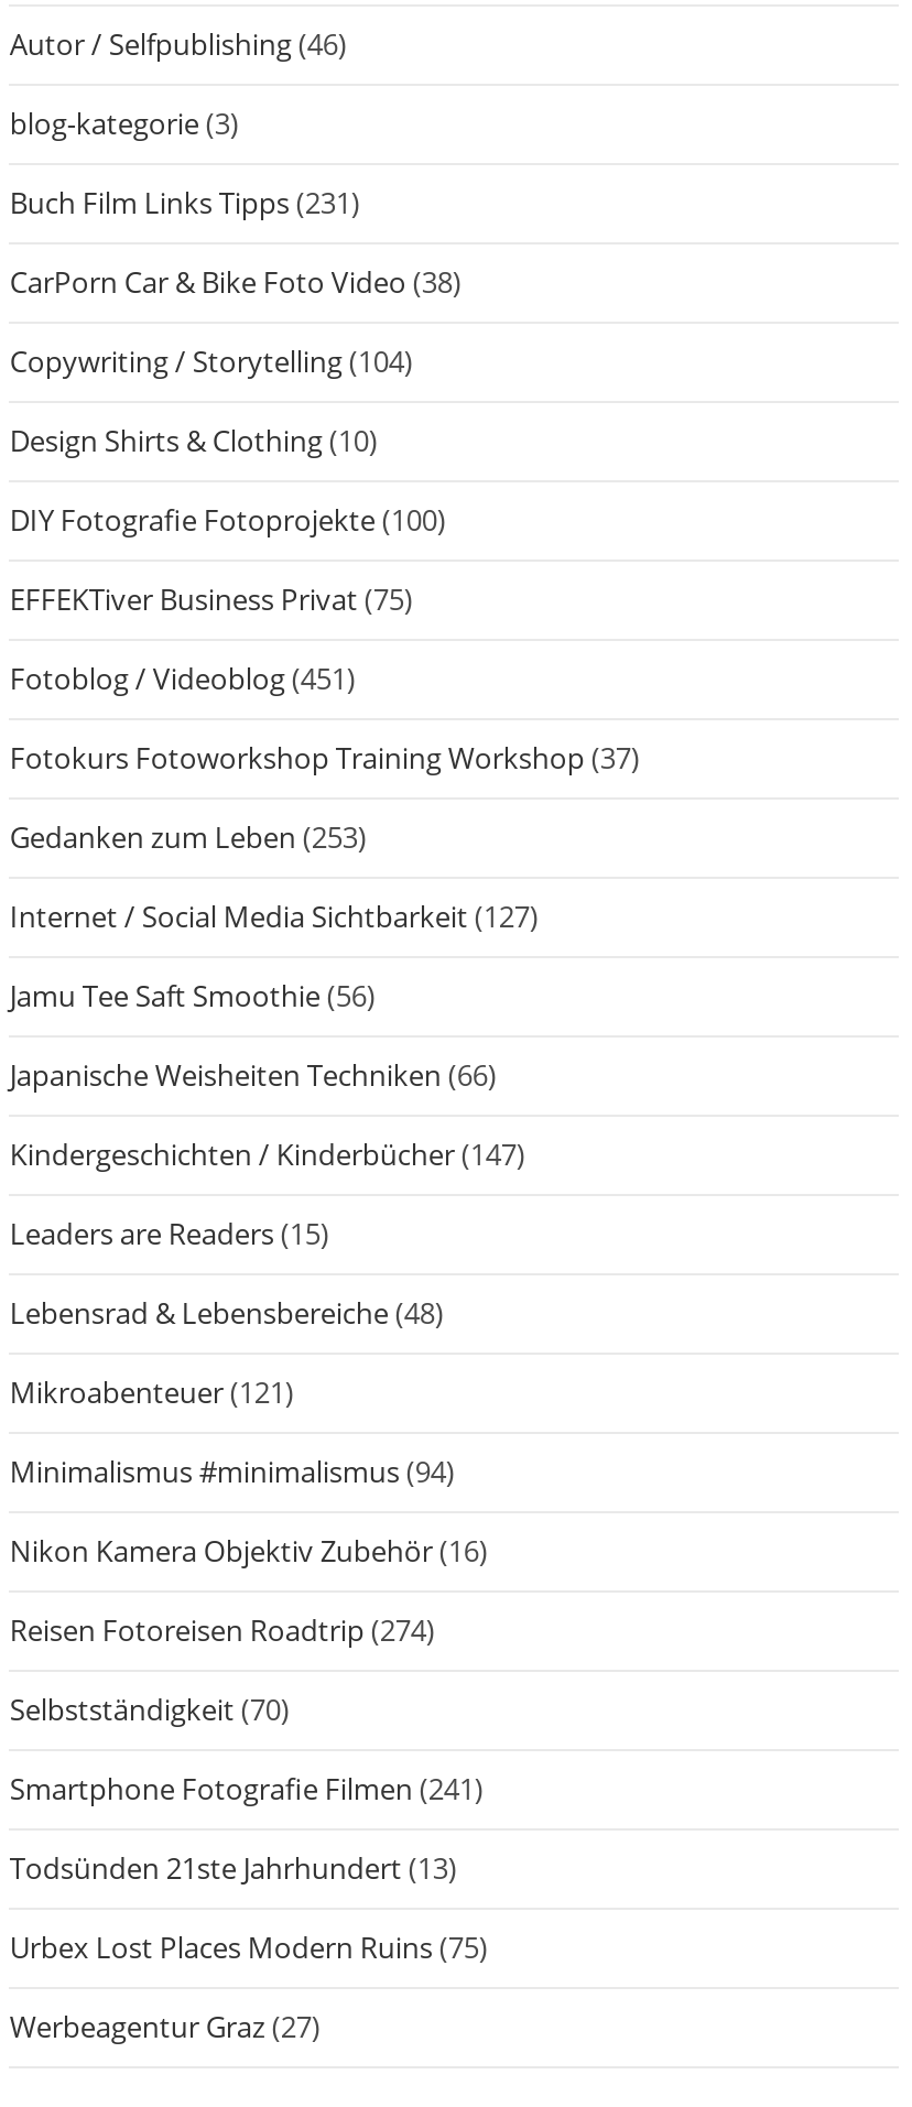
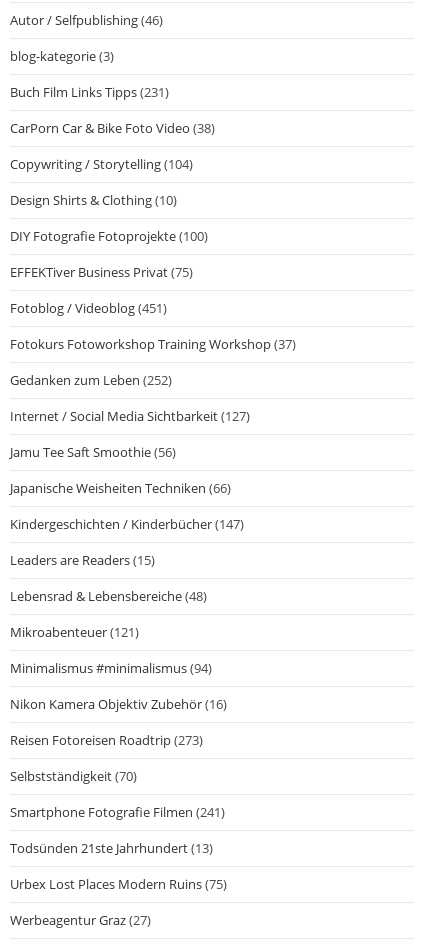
- Gedanken zum Leben (253)
+ Gedanken zum Leben (252)

- Reisen Fotoreisen Roadtrip (274)
+ Reisen Fotoreisen Roadtrip (273)
